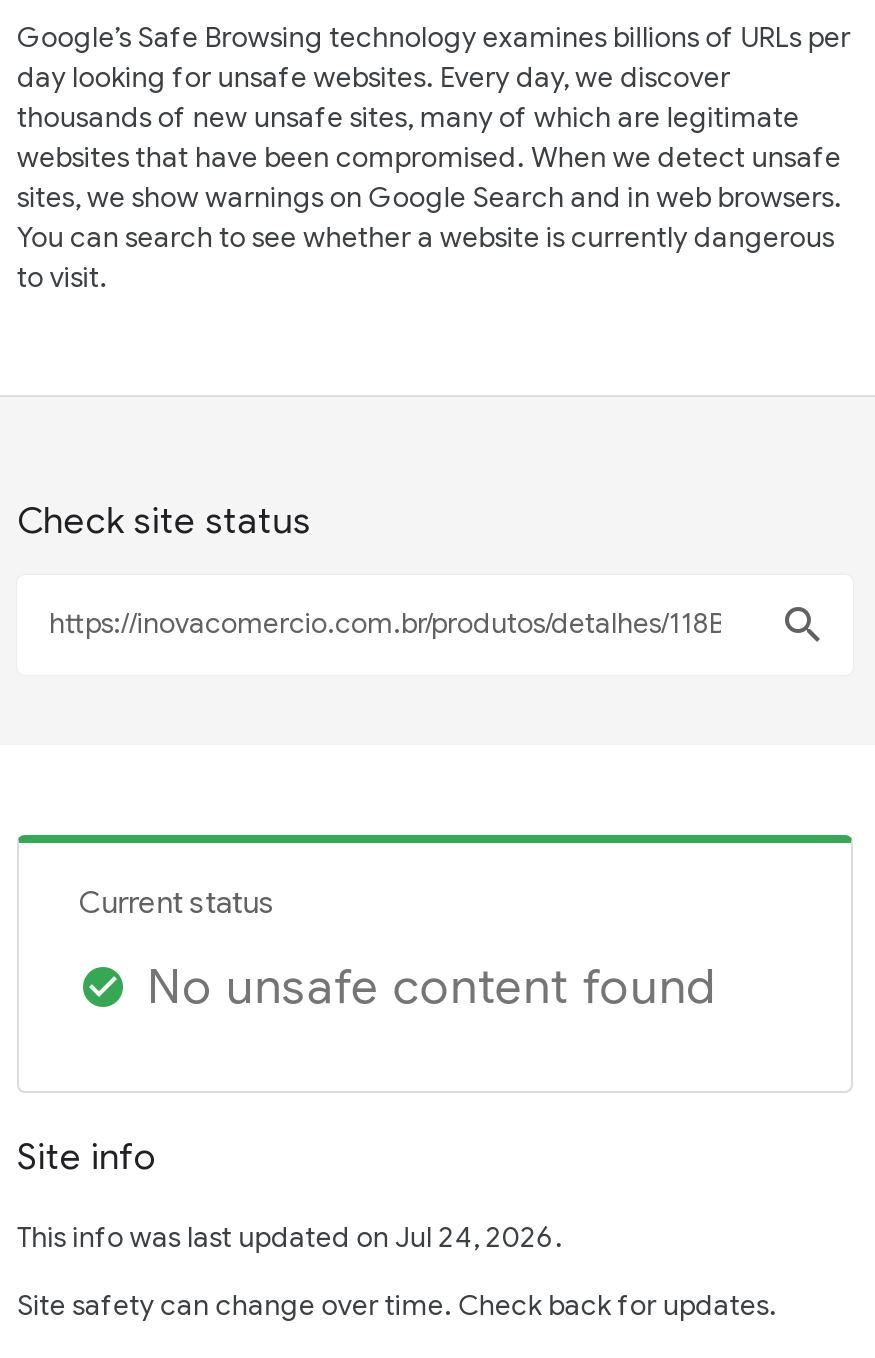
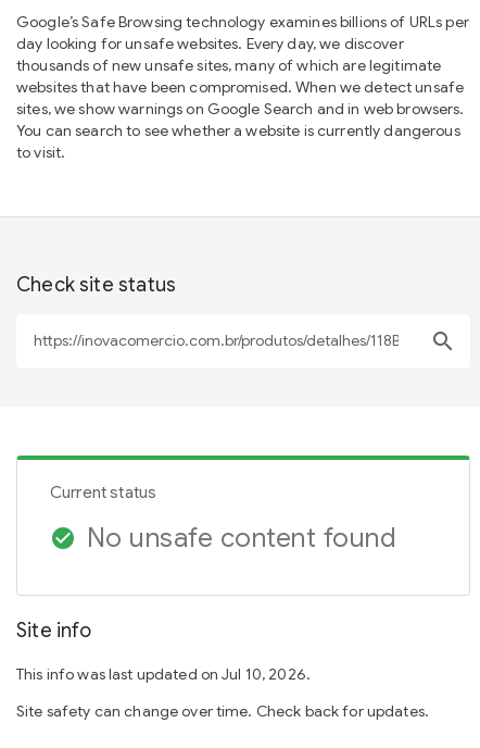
- This info was last updated on Jul 24, 2026.
+ This info was last updated on Jul 10, 2026.
